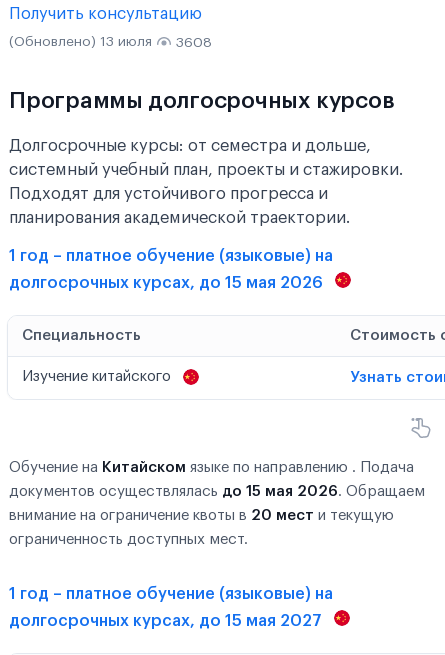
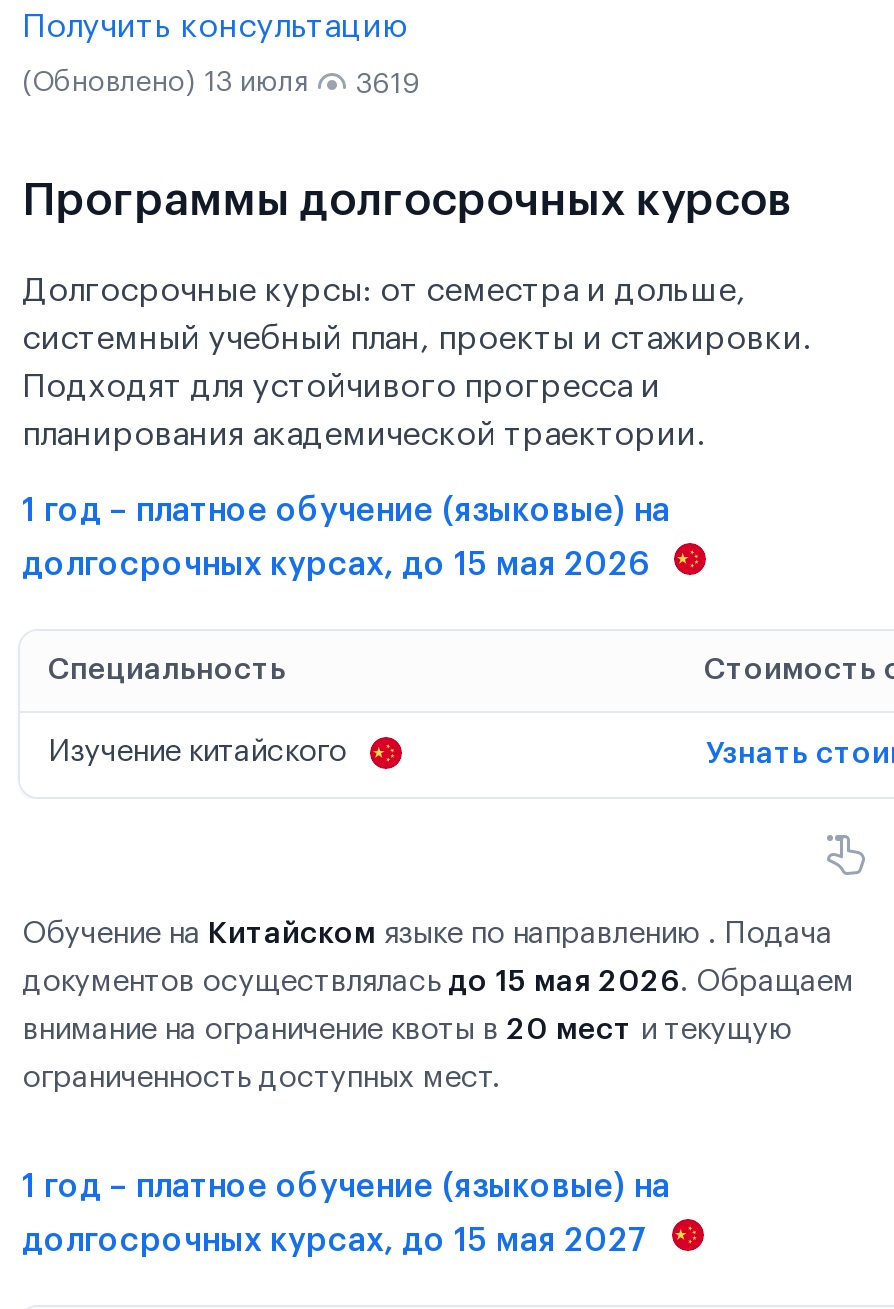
- (Обновлено) 13 июля 3608
+ (Обновлено) 13 июля 3619
